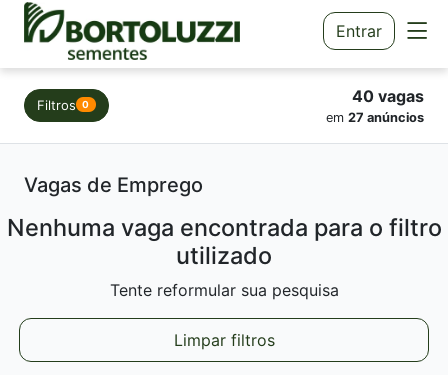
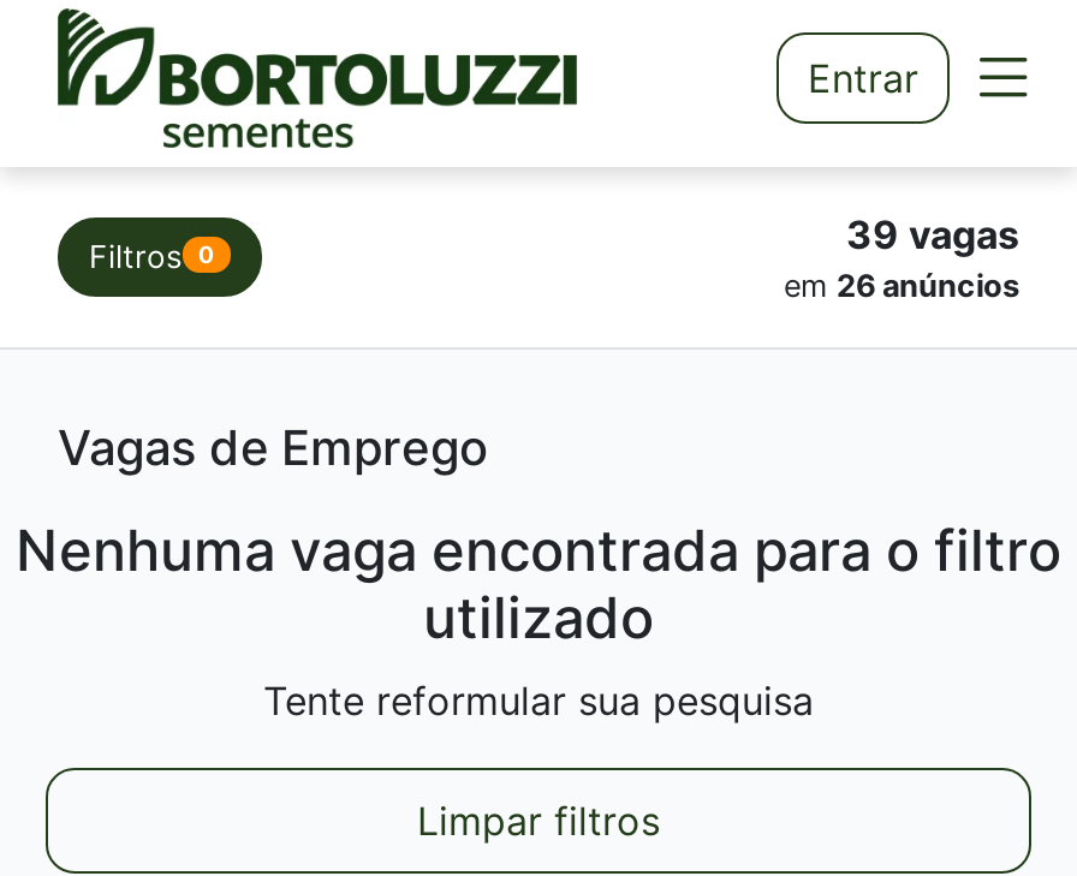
- 40 vagas
+ 39 vagas

- em 27 anúncios
+ em 26 anúncios
